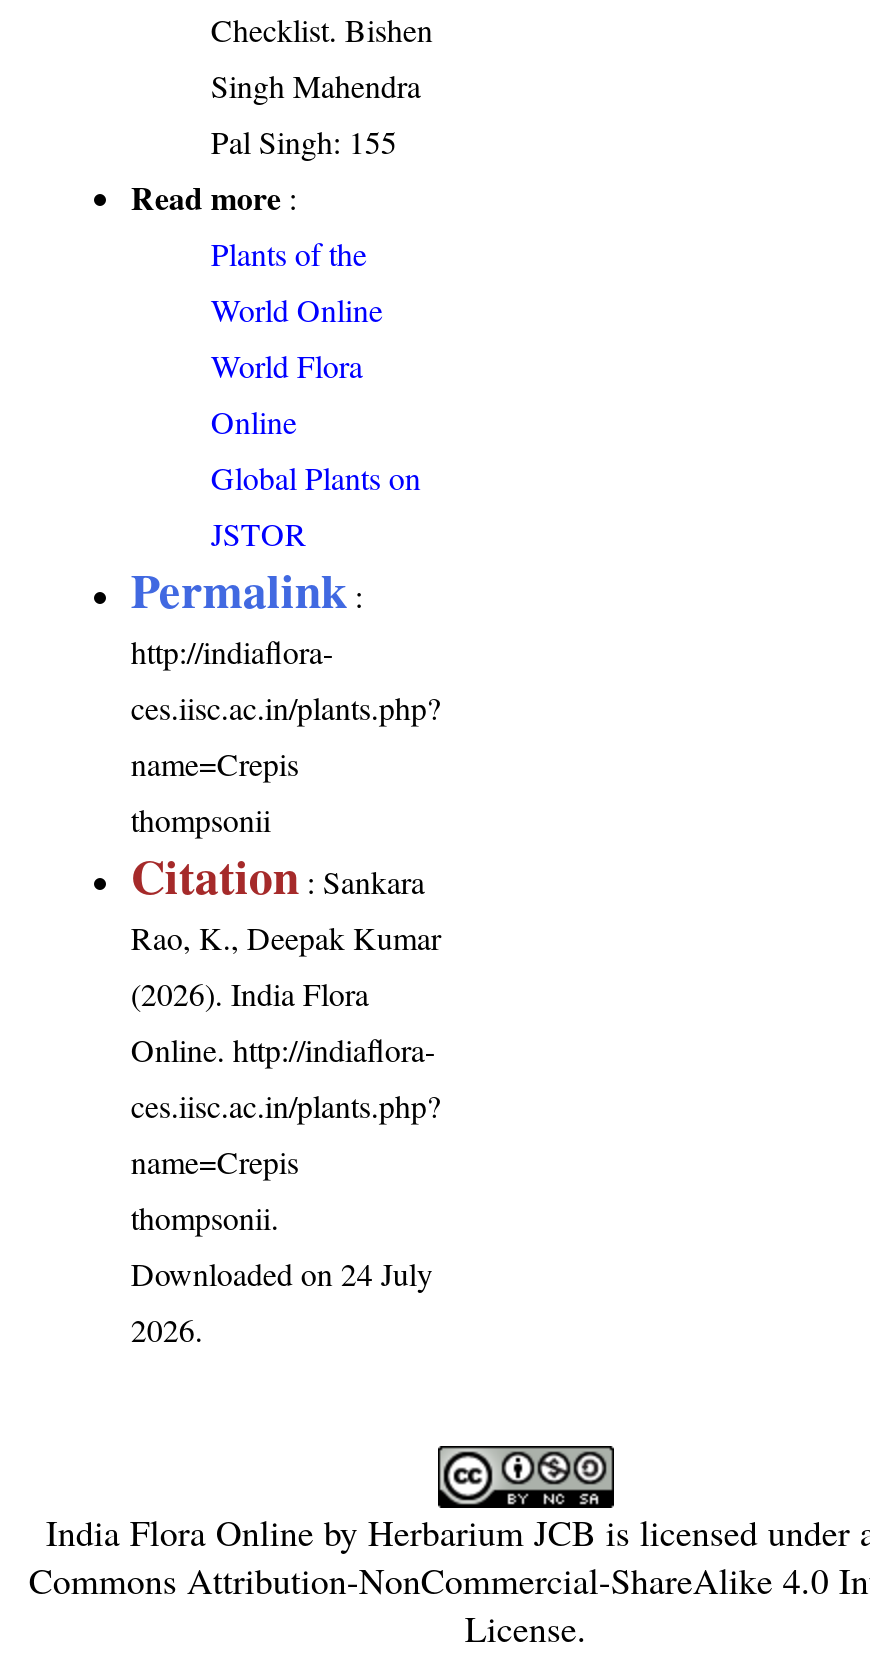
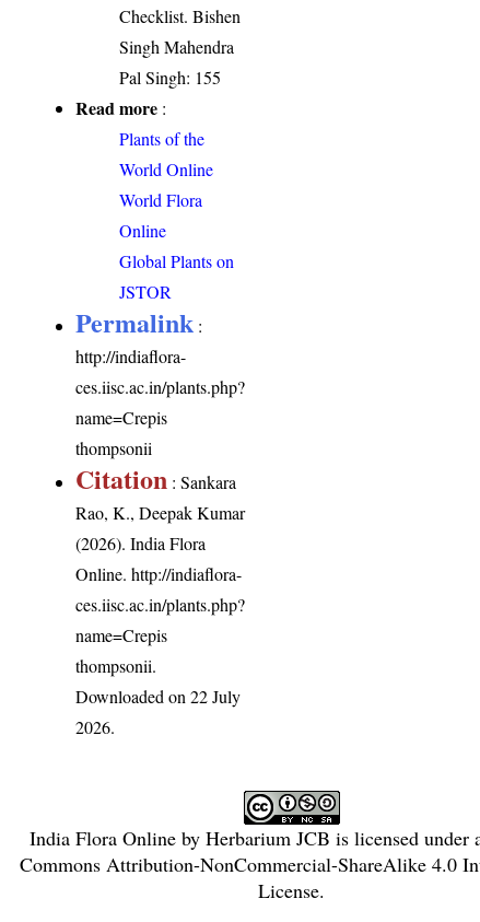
- Downloaded on 24 July
+ Downloaded on 22 July
